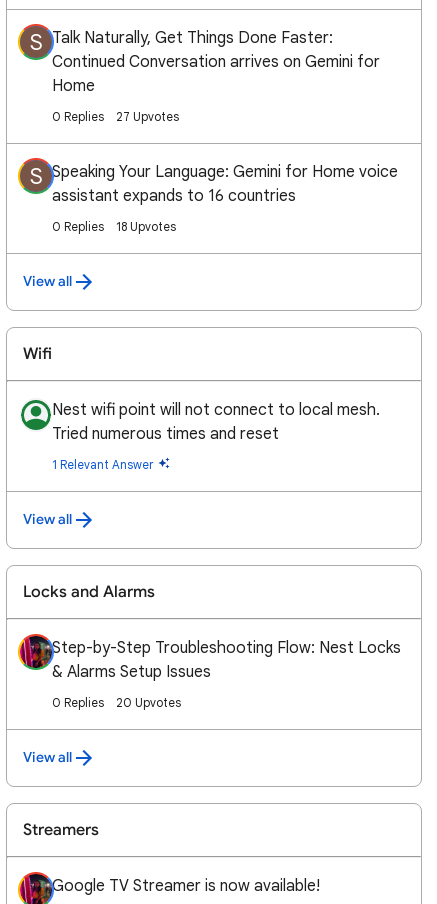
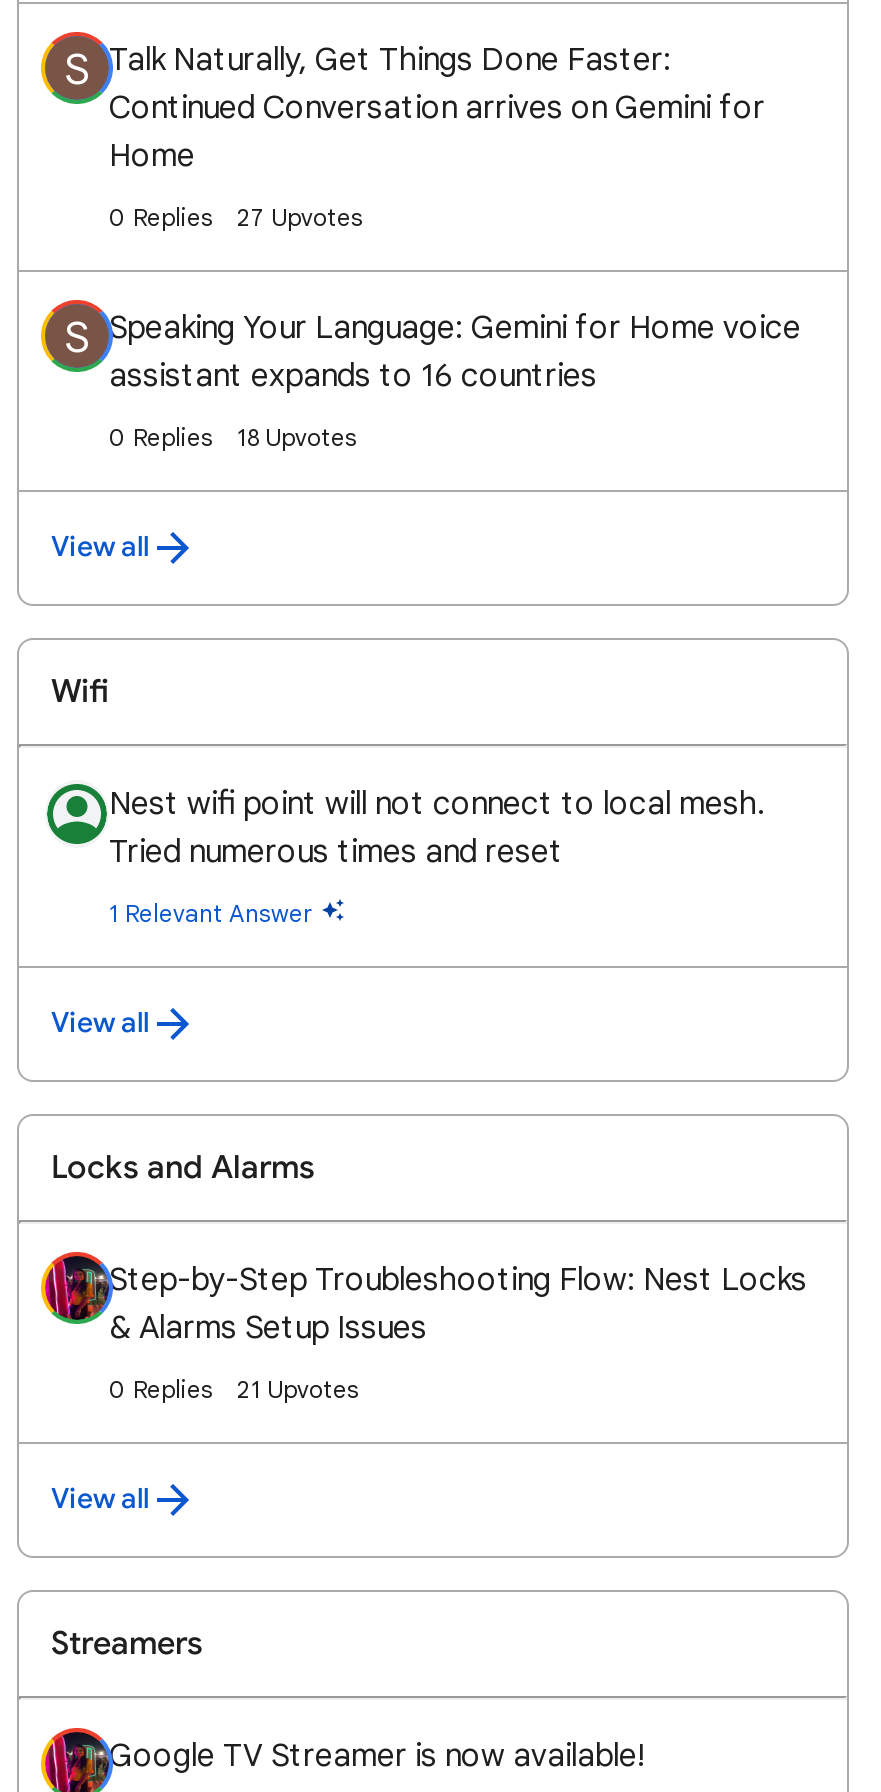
- 20 Upvotes
+ 21 Upvotes
